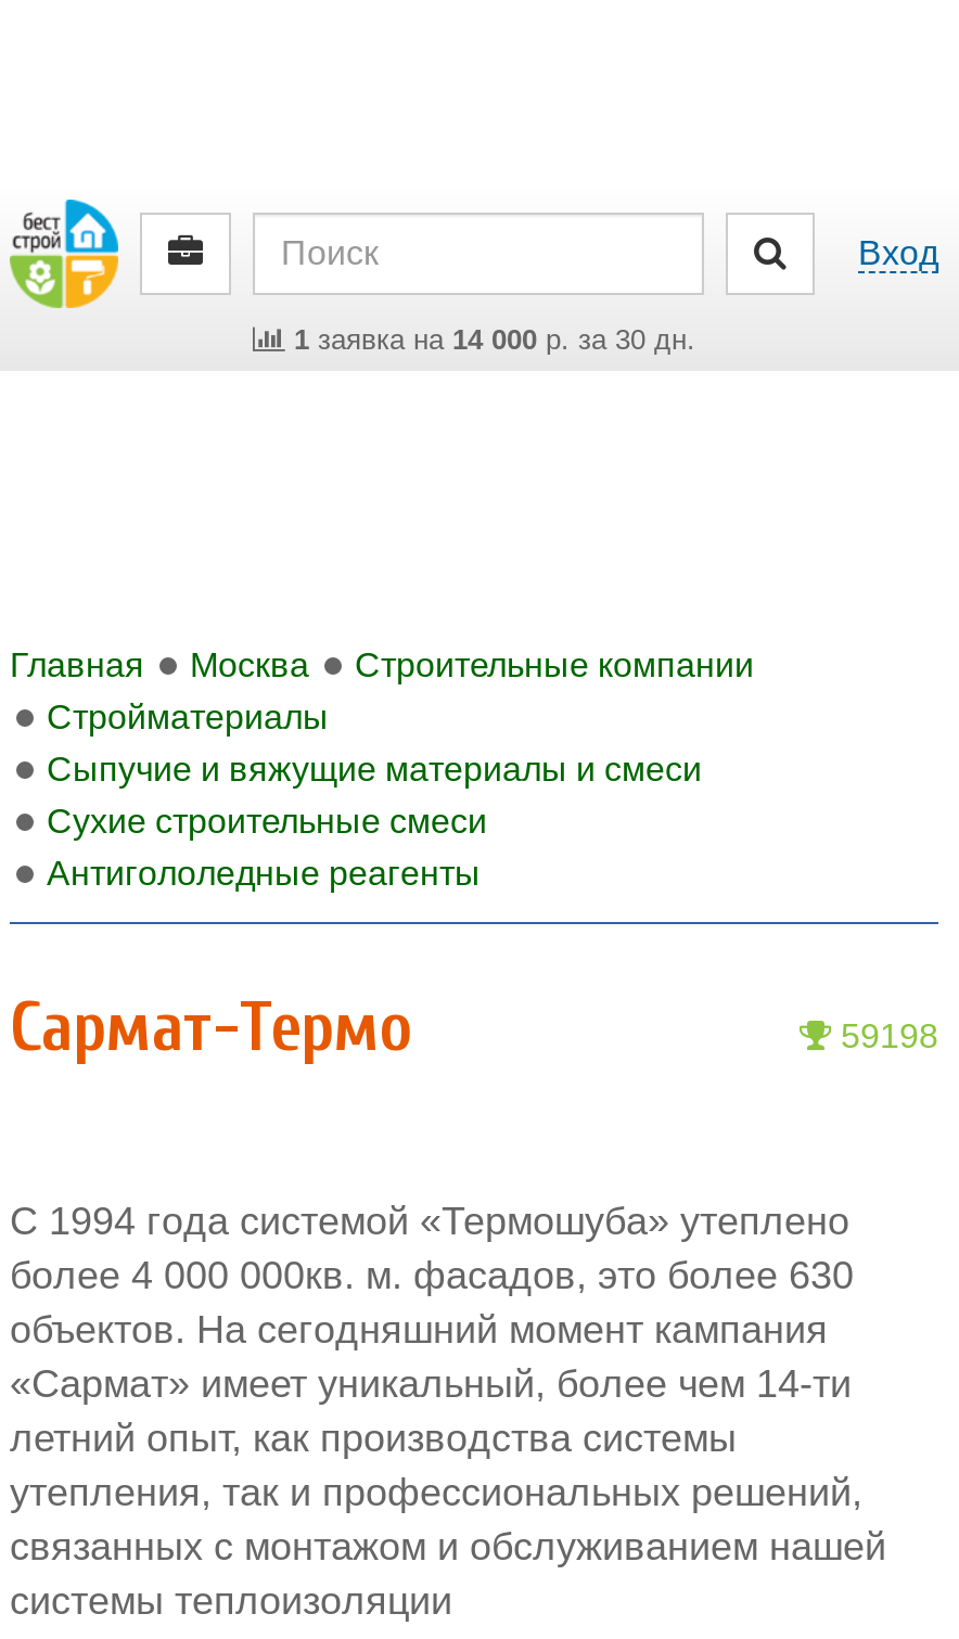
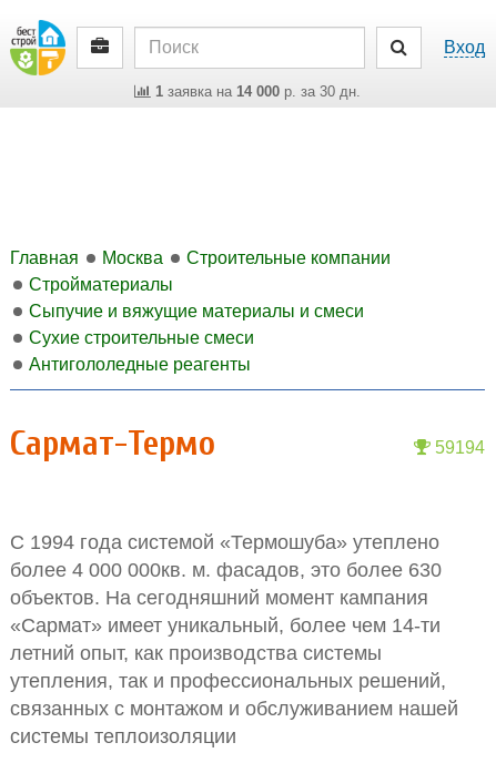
- 59198
+ 59194
